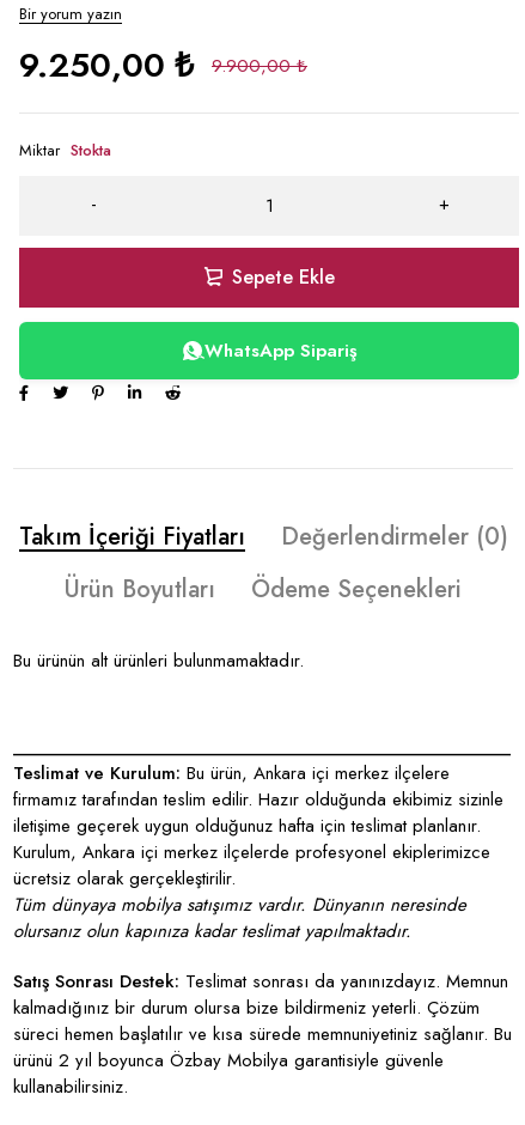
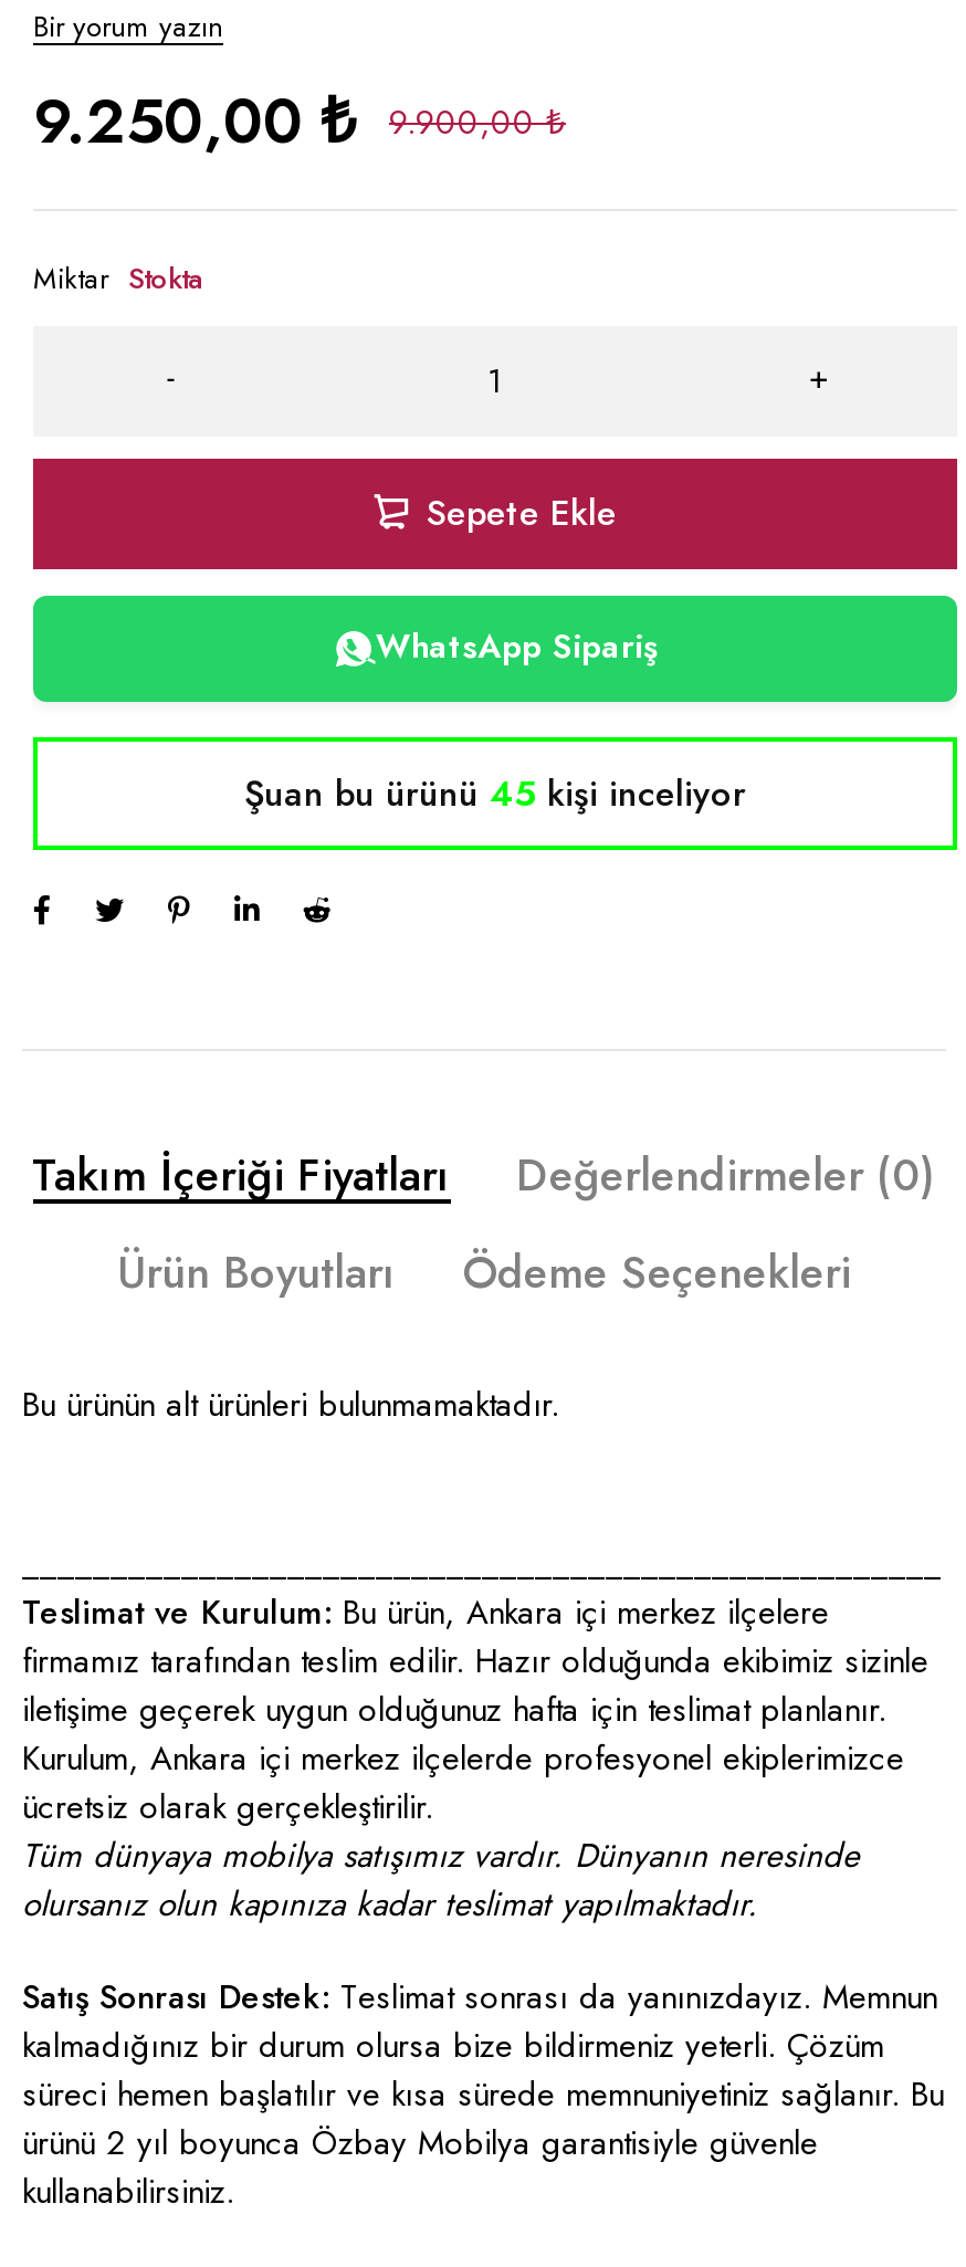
+ Şuan bu ürünü 45 kişi inceliyor
